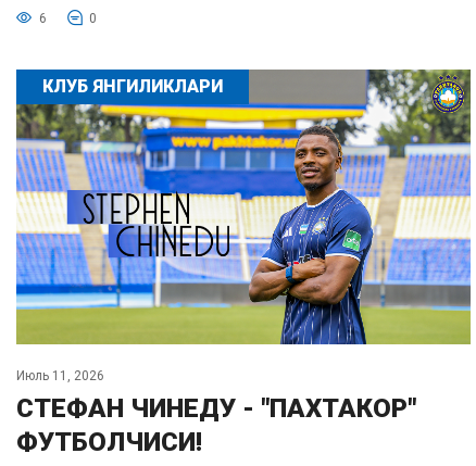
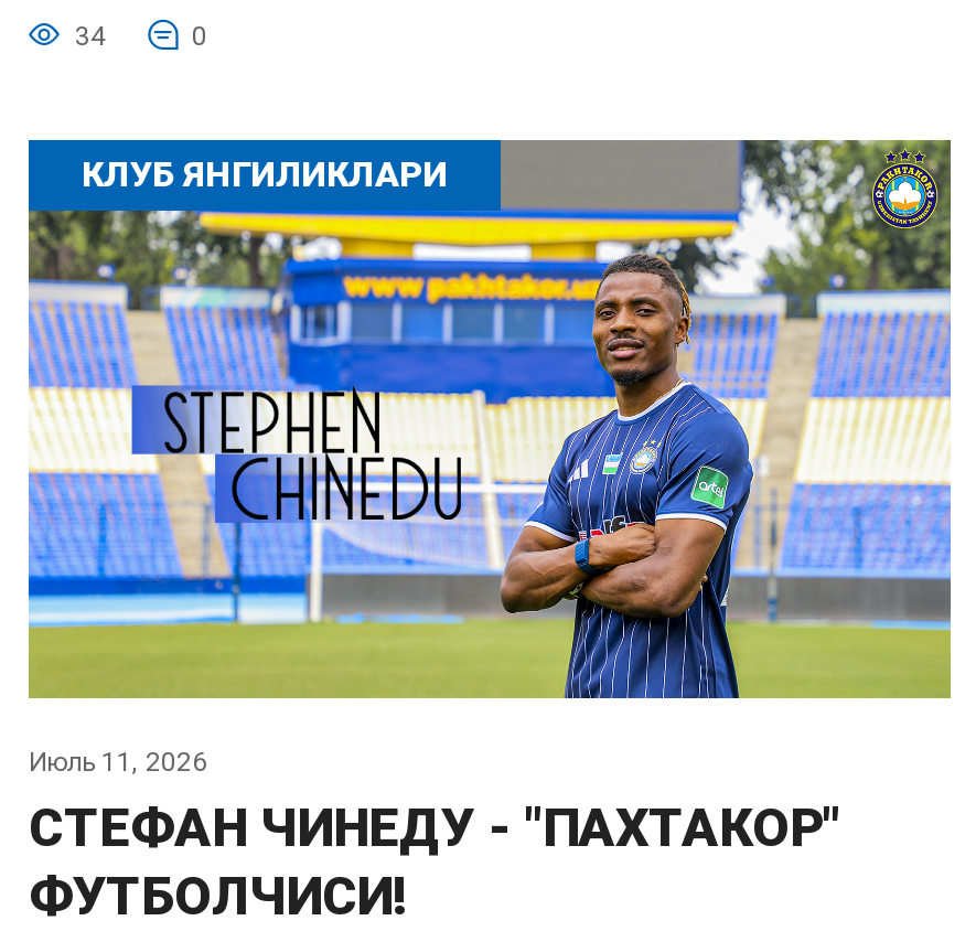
- 6
+ 34
